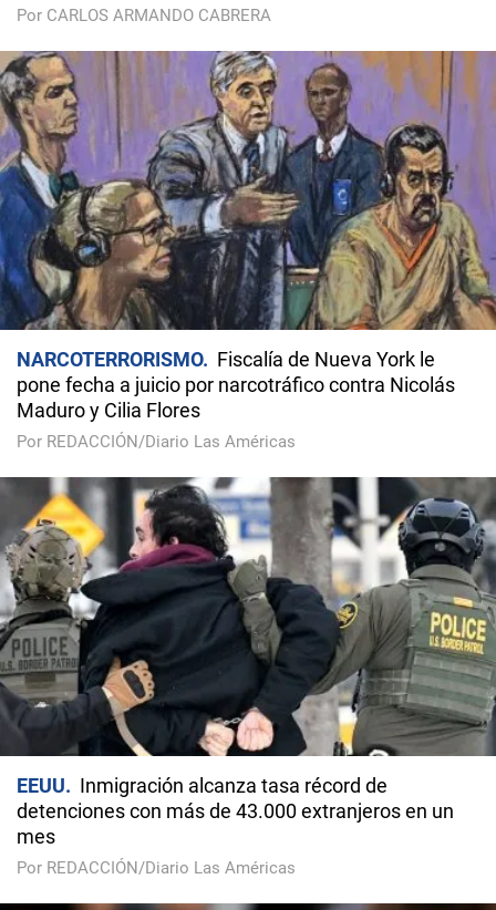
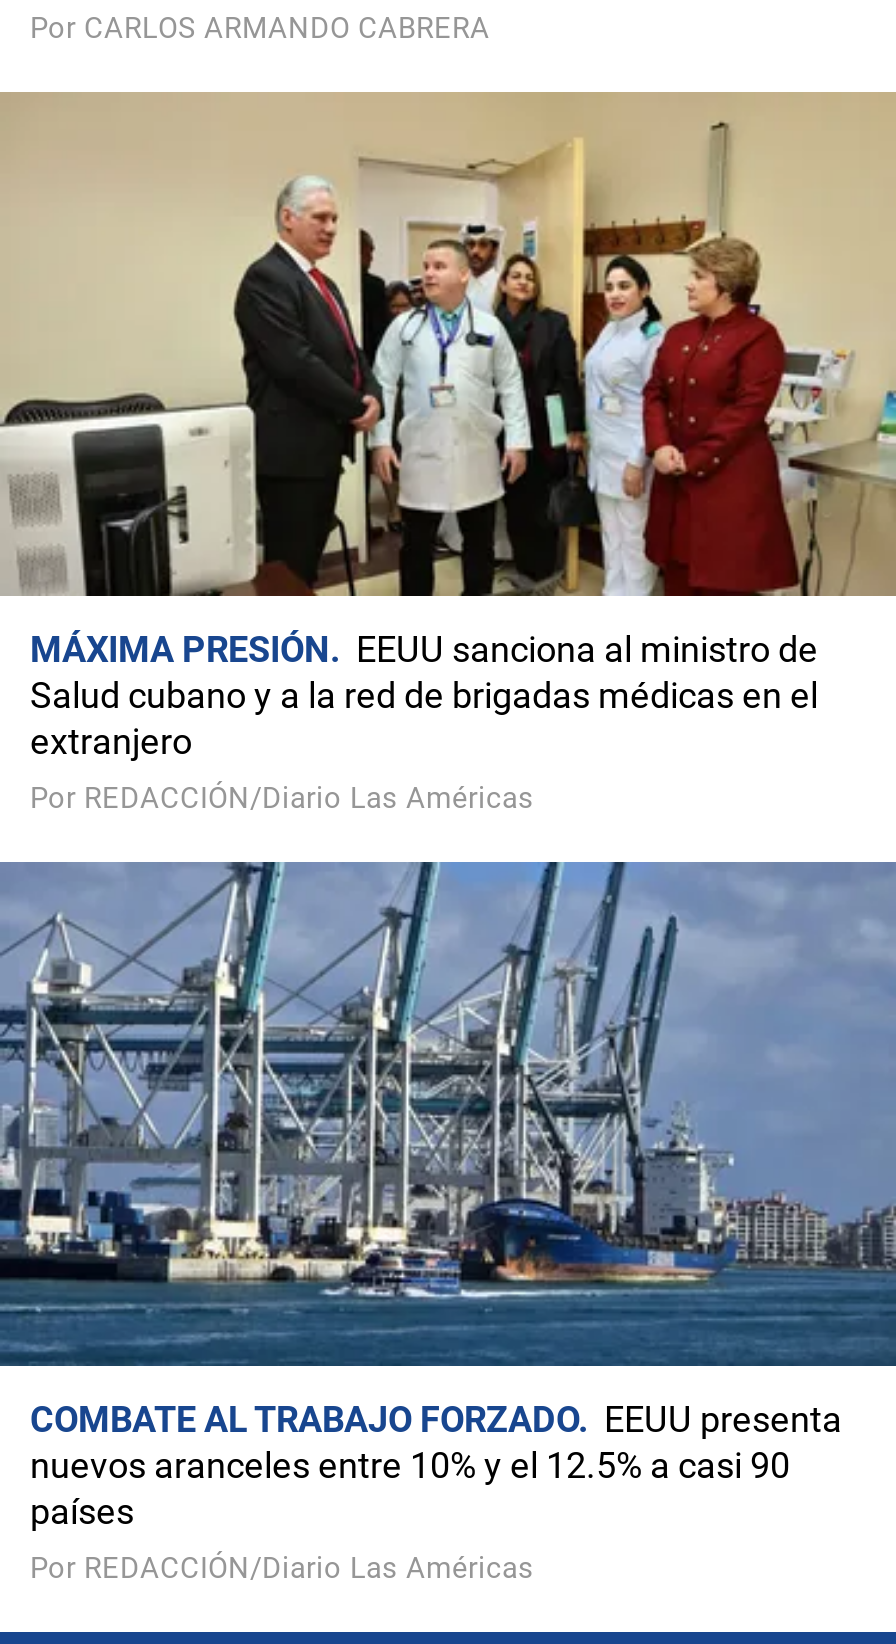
- [image]
- NARCOTERRORISMO
- Fiscalía de Nueva York le
- pone fecha a juicio por narcotráfico contra Nicolás
- Maduro y Cilia Flores
+ [image]
+ MÁXIMA PRESIÓN
+ EEUU sanciona al ministro de
+ Salud cubano y a la red de brigadas médicas en el
+ extranjero

- [image]
- EEUU
- Inmigración alcanza tasa récord de
- detenciones con más de 43.000 extranjeros en un
- mes
+ [image]
+ COMBATE AL TRABAJO FORZADO
+ EEUU presenta
+ nuevos aranceles entre 10% y el 12.5% a casi 90
+ países
